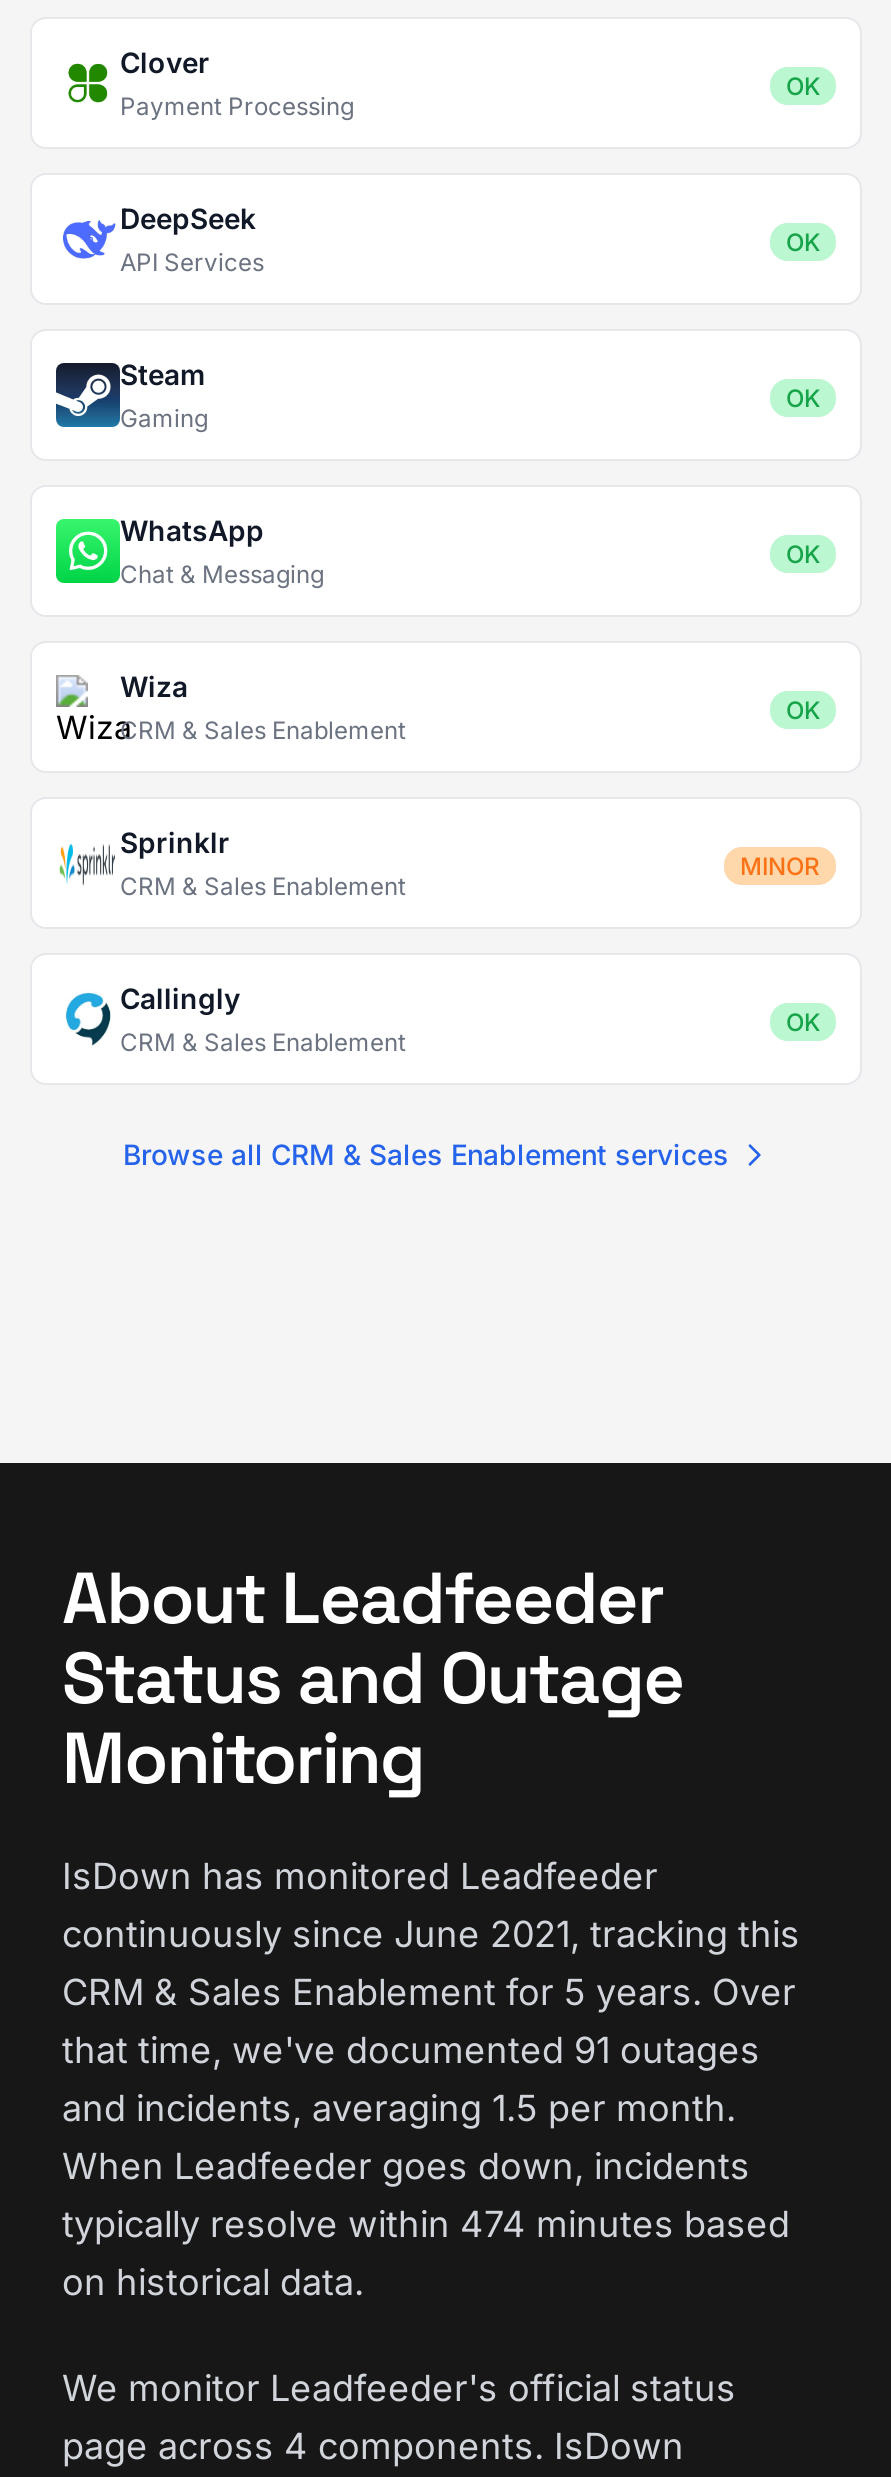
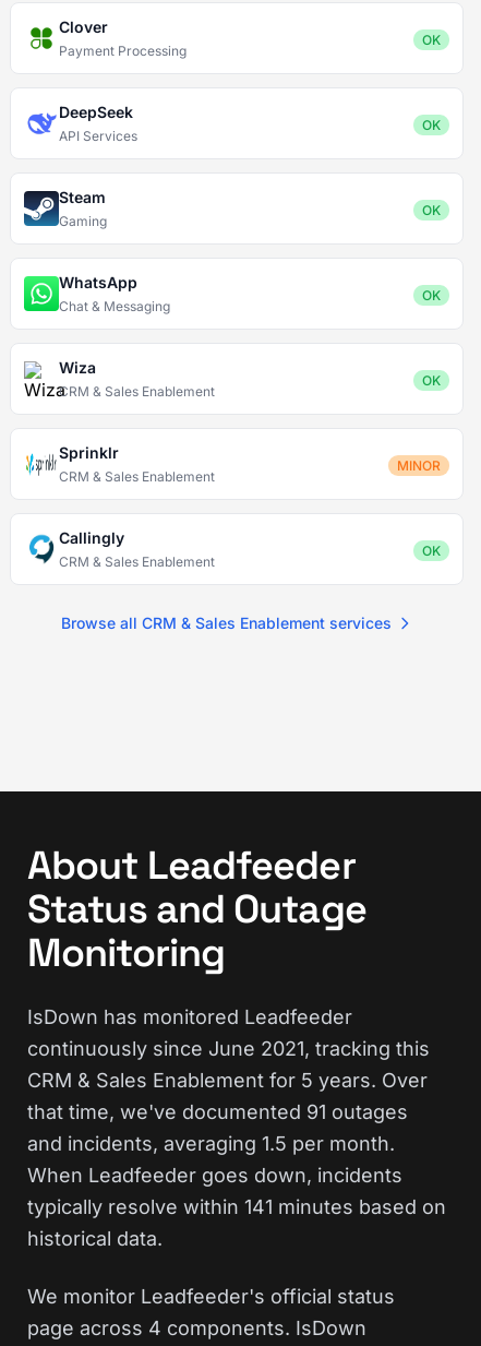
- typically resolve within 474 minutes based
- on historical data.
+ typically resolve within 141 minutes based on
+ historical data.
